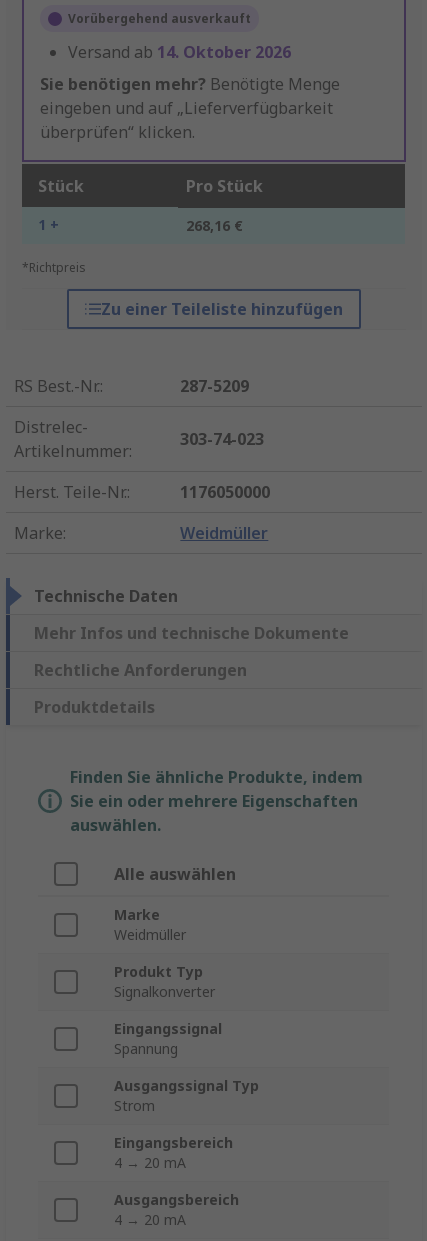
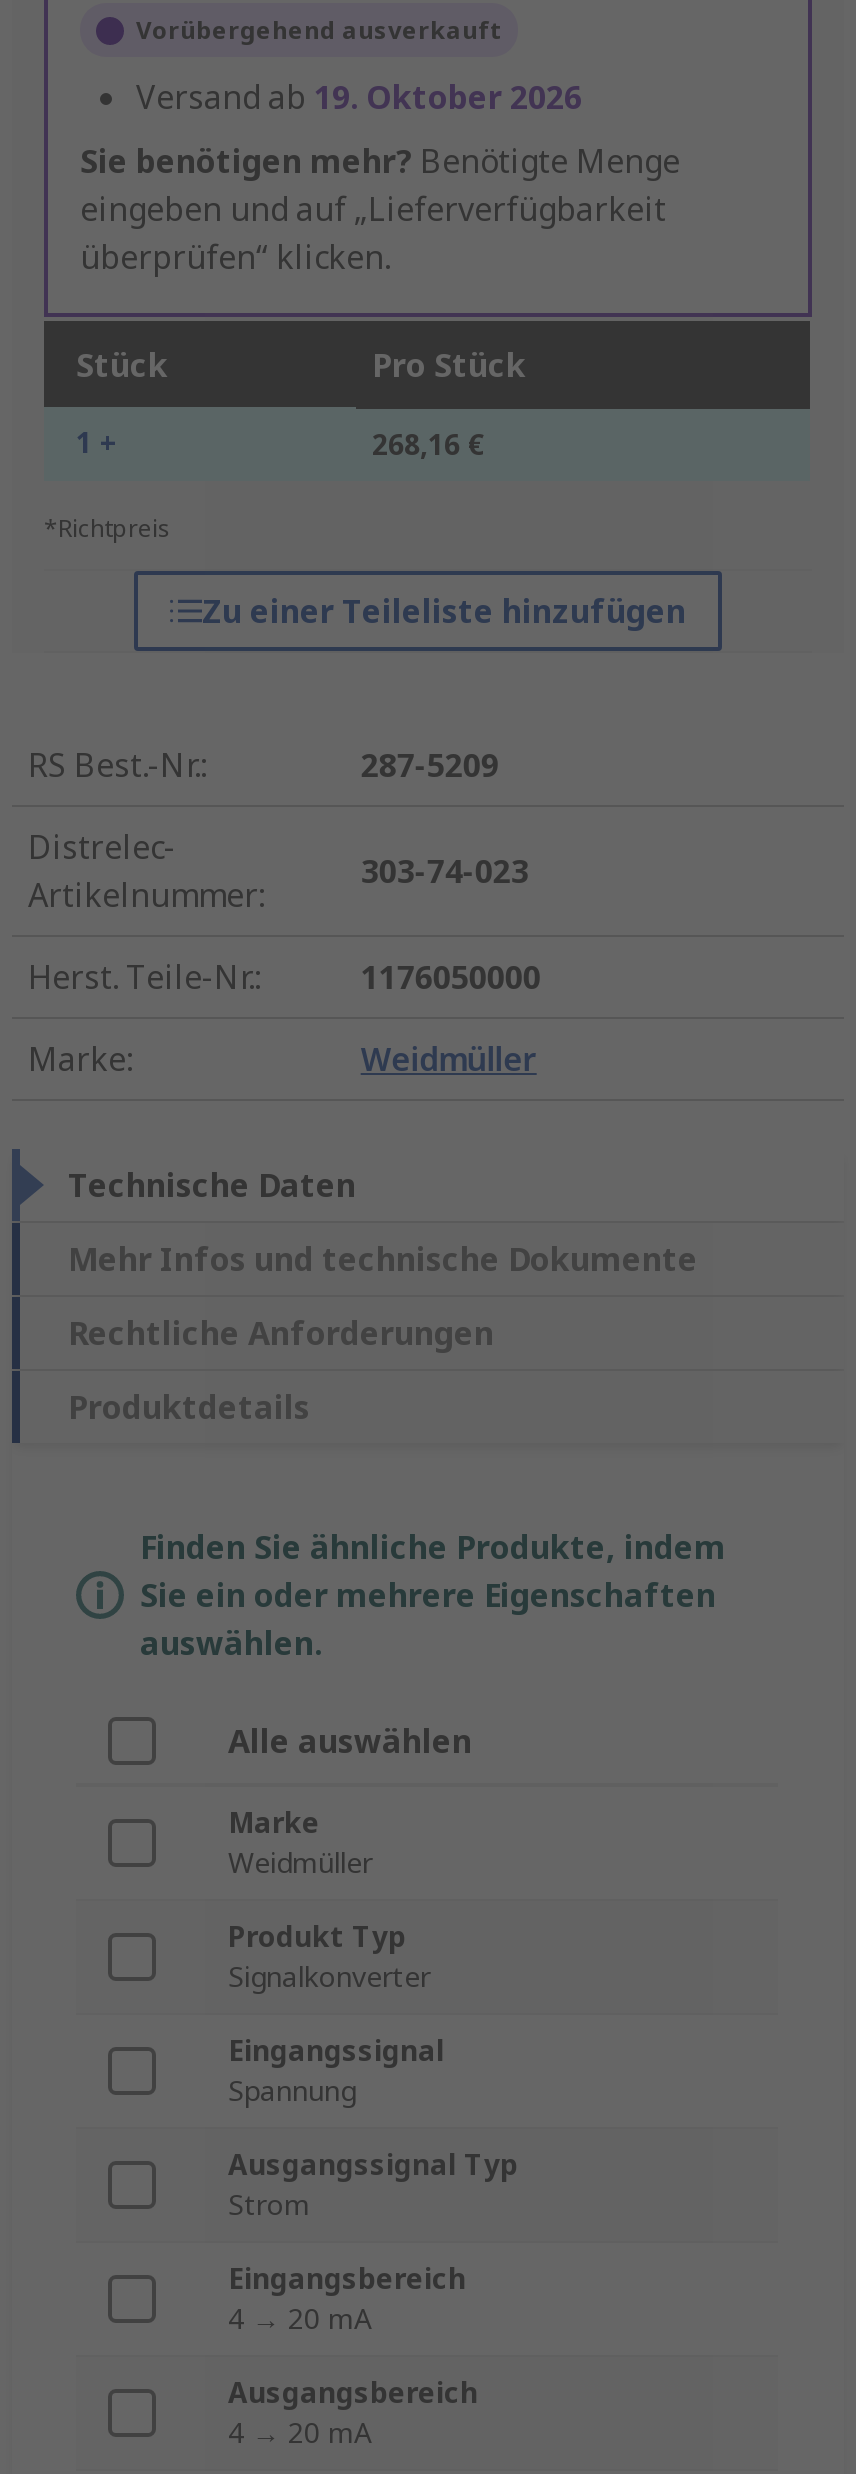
- Versand ab 14. Oktober 2026
+ Versand ab 19. Oktober 2026
